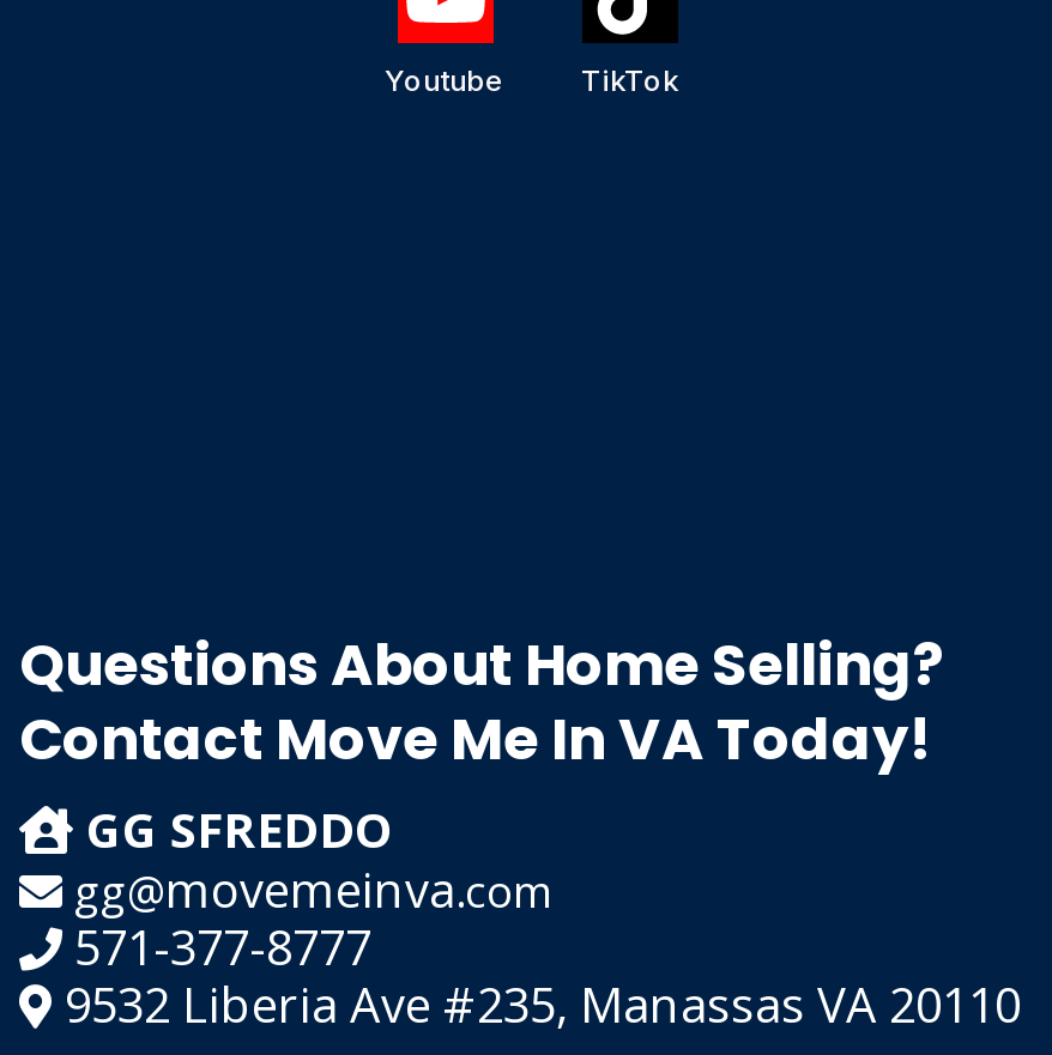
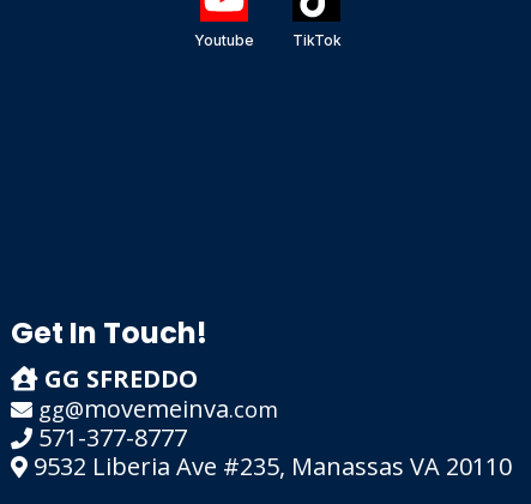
- Questions About Home Selling?
- Contact Move Me In VA Today!
+ Get In Touch!
